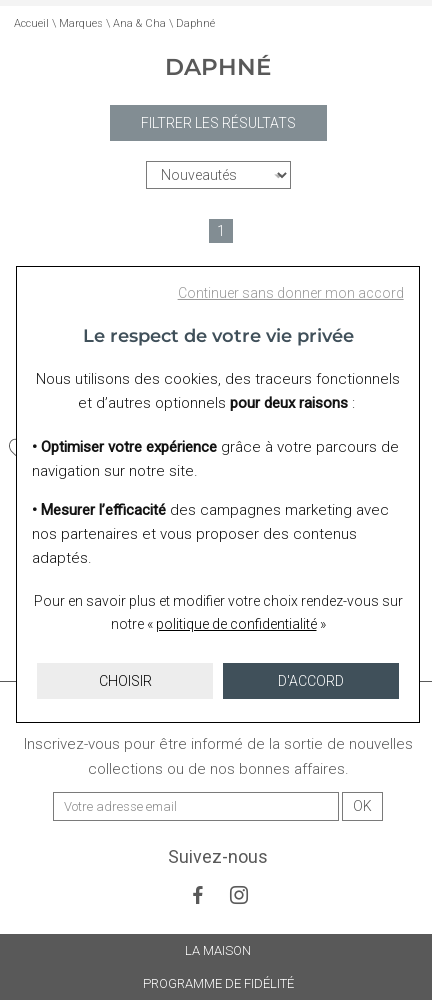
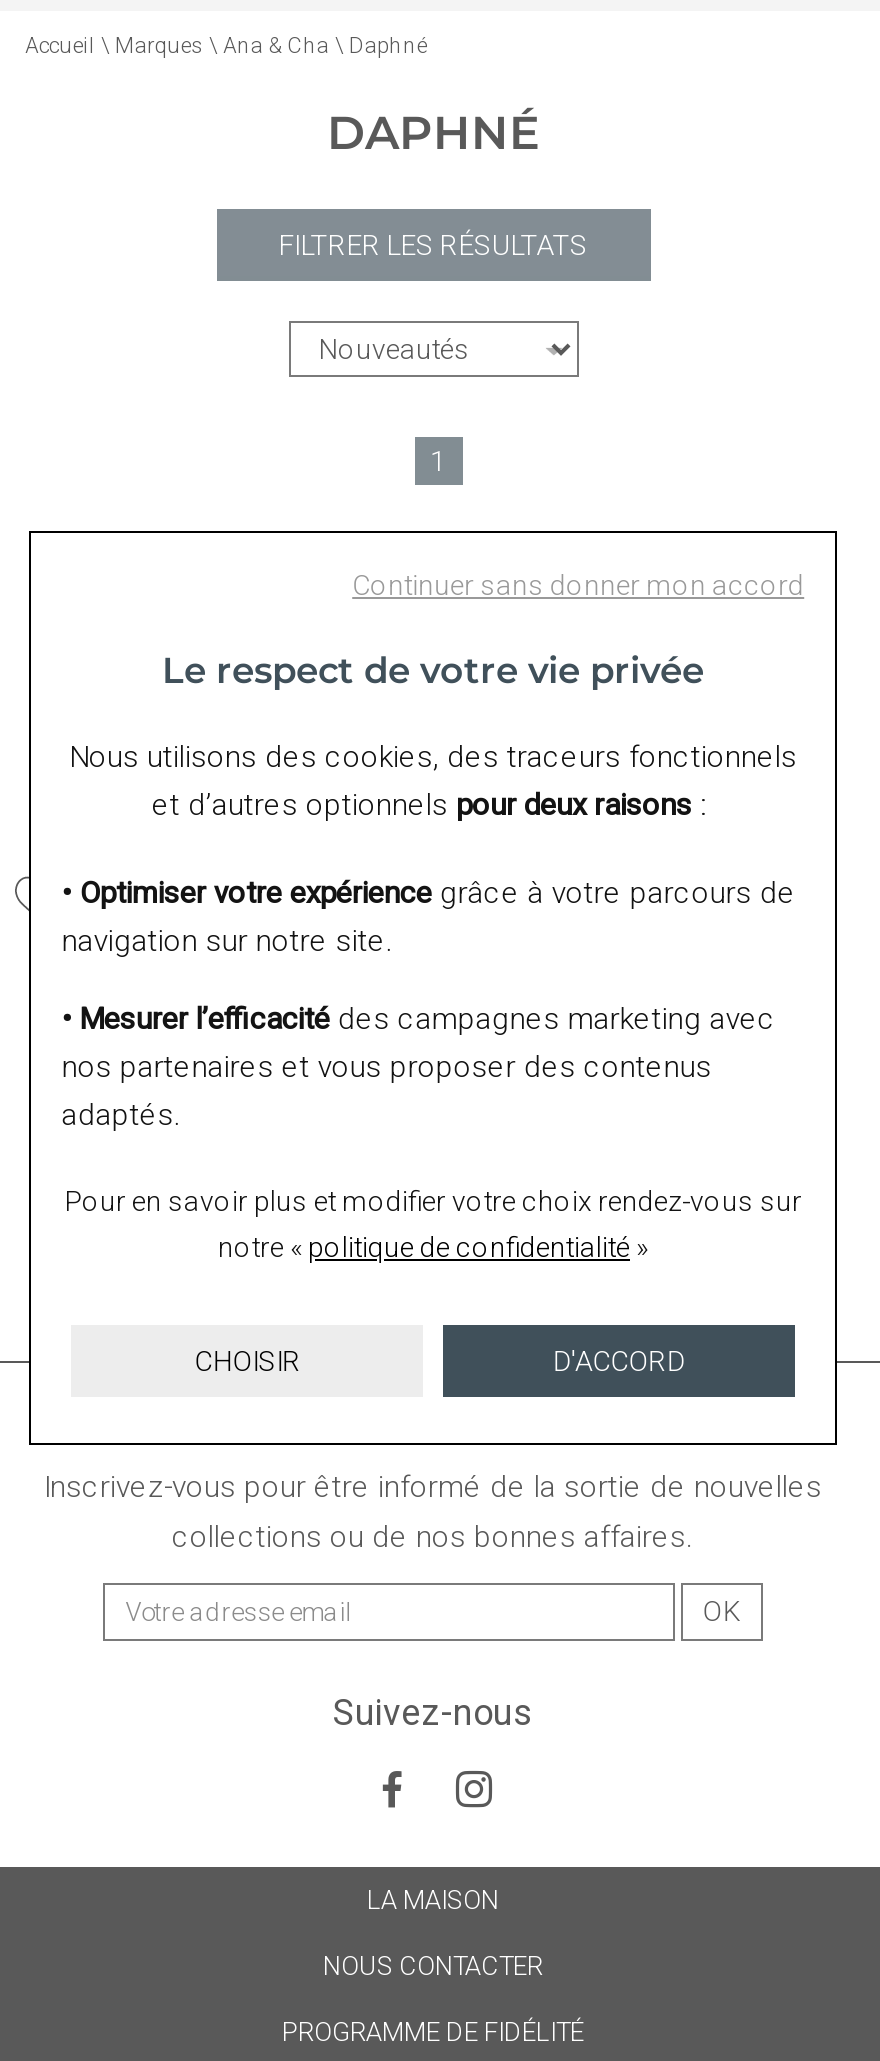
+ NOUS CONTACTER
